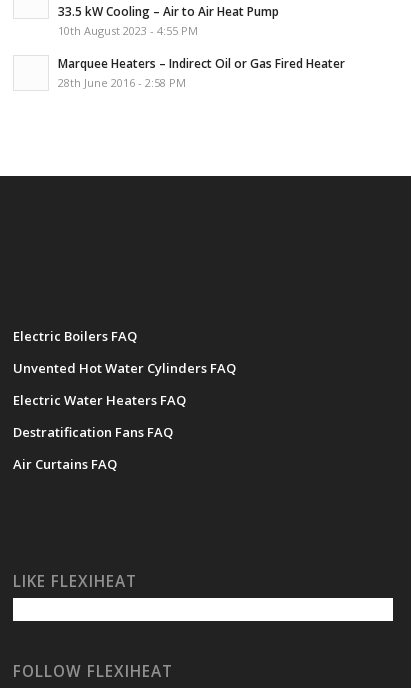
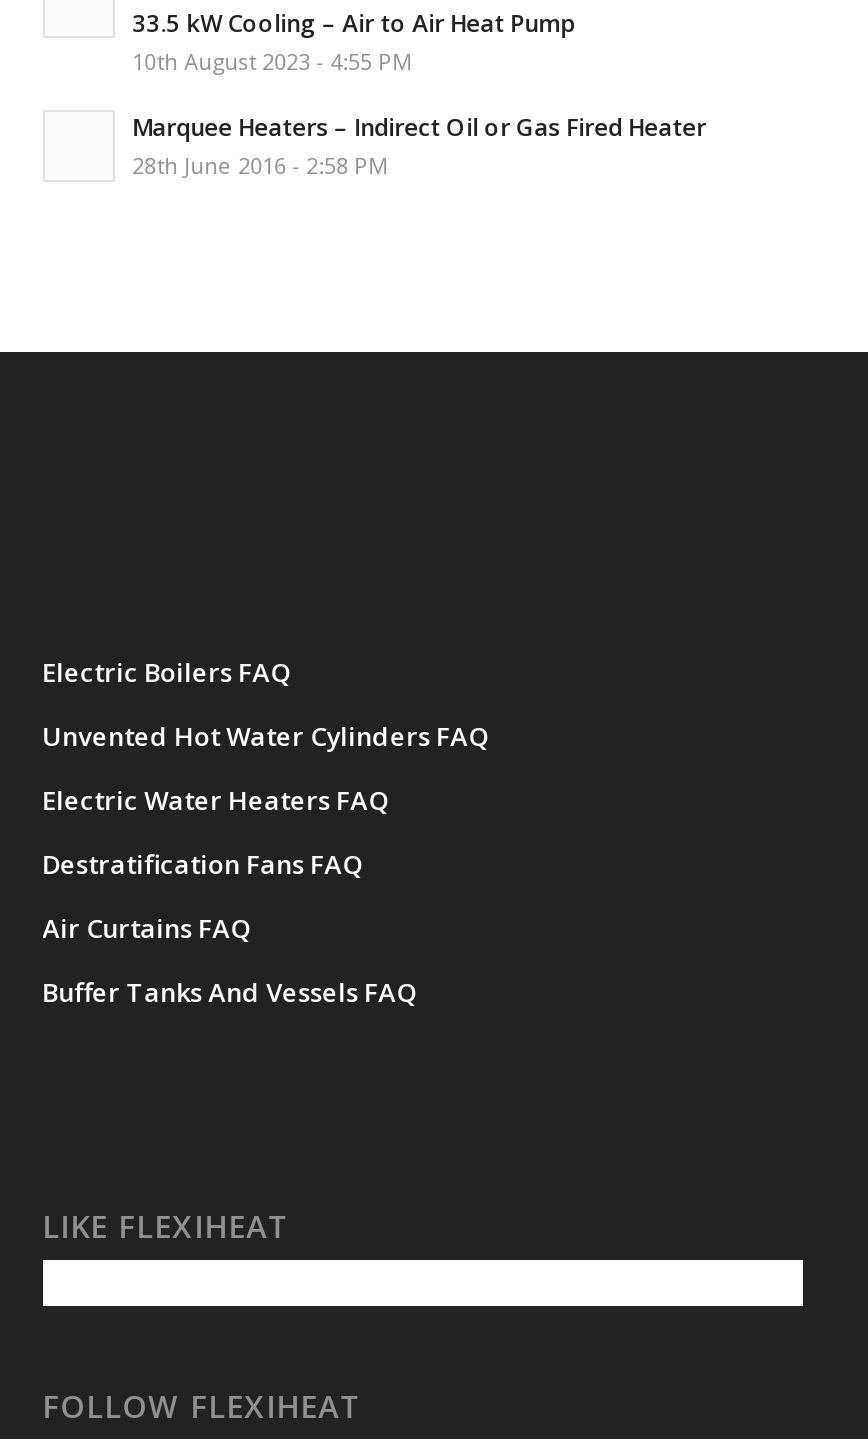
+ Buffer Tanks And Vessels FAQ
